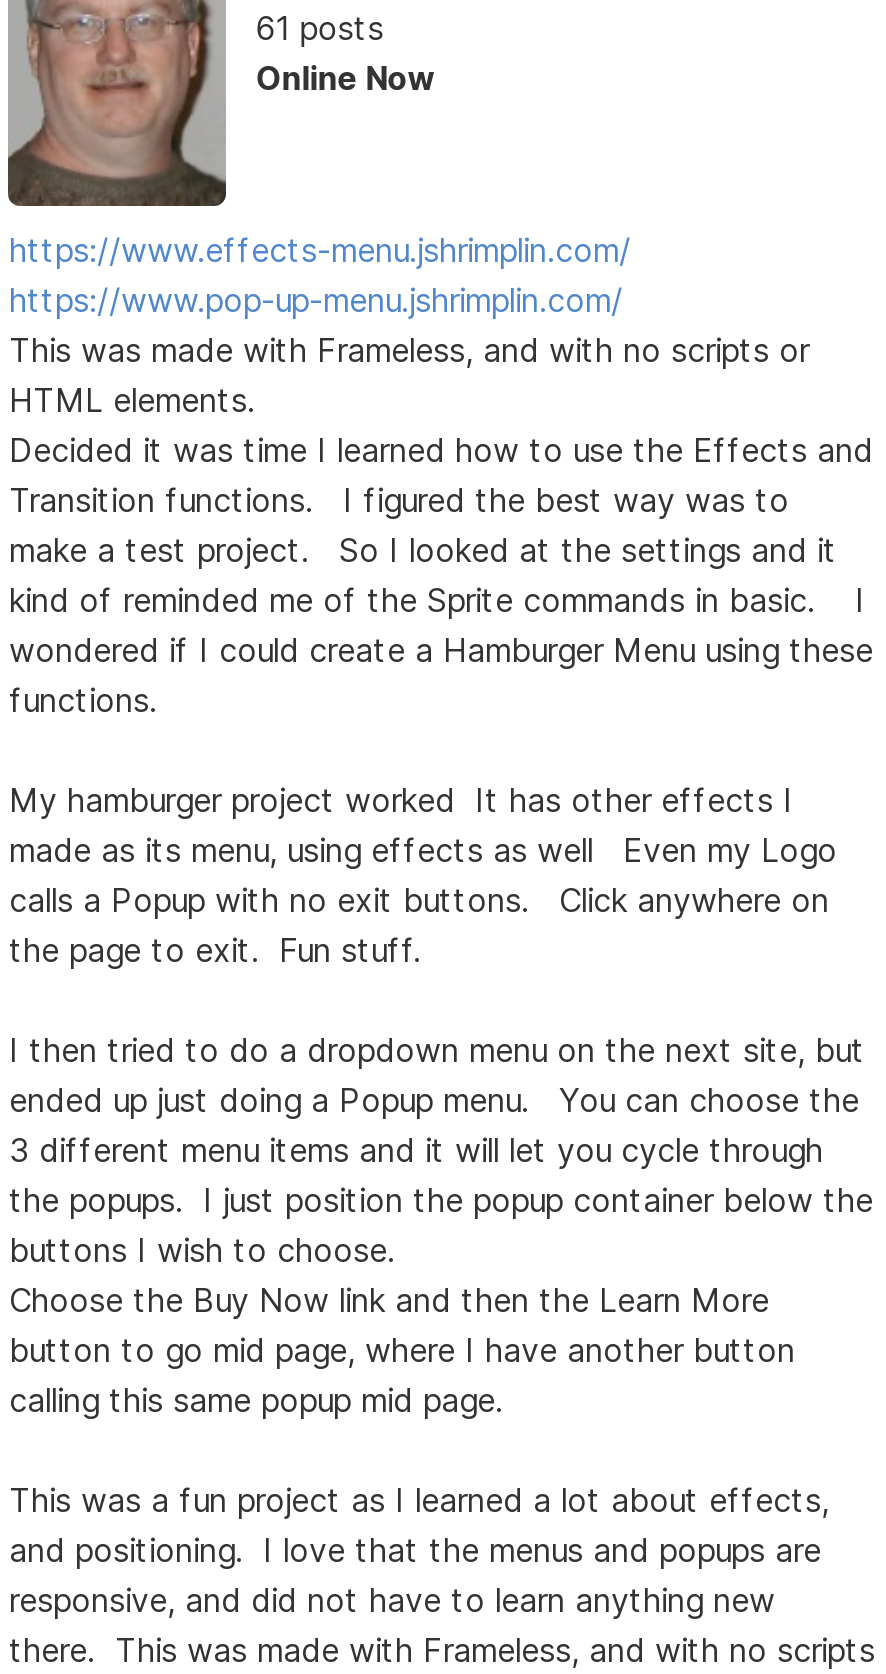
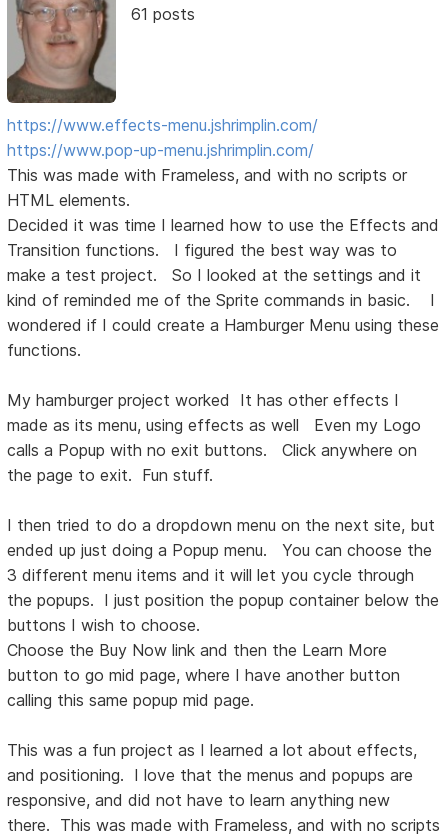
- Online Now
